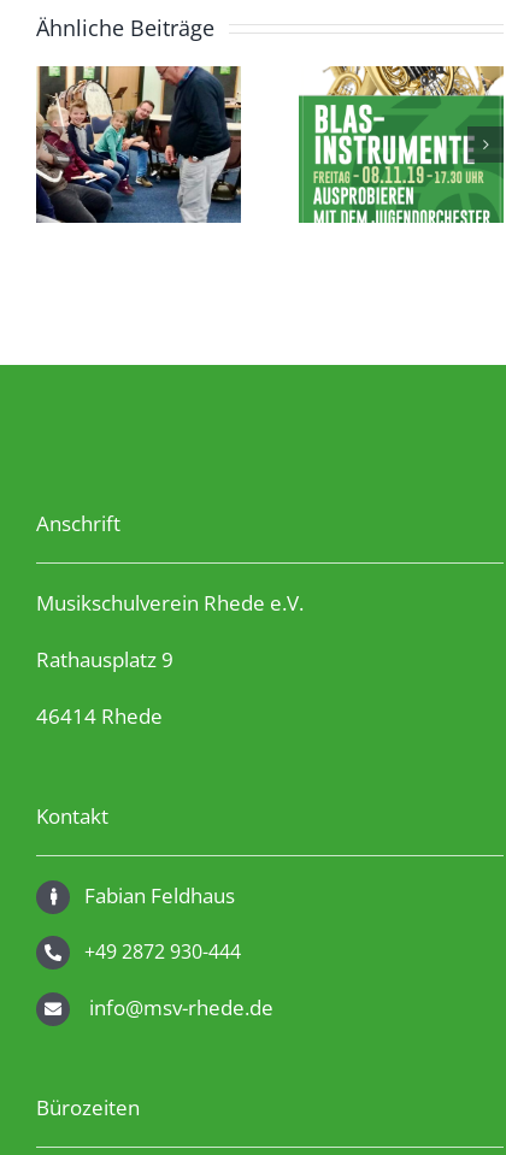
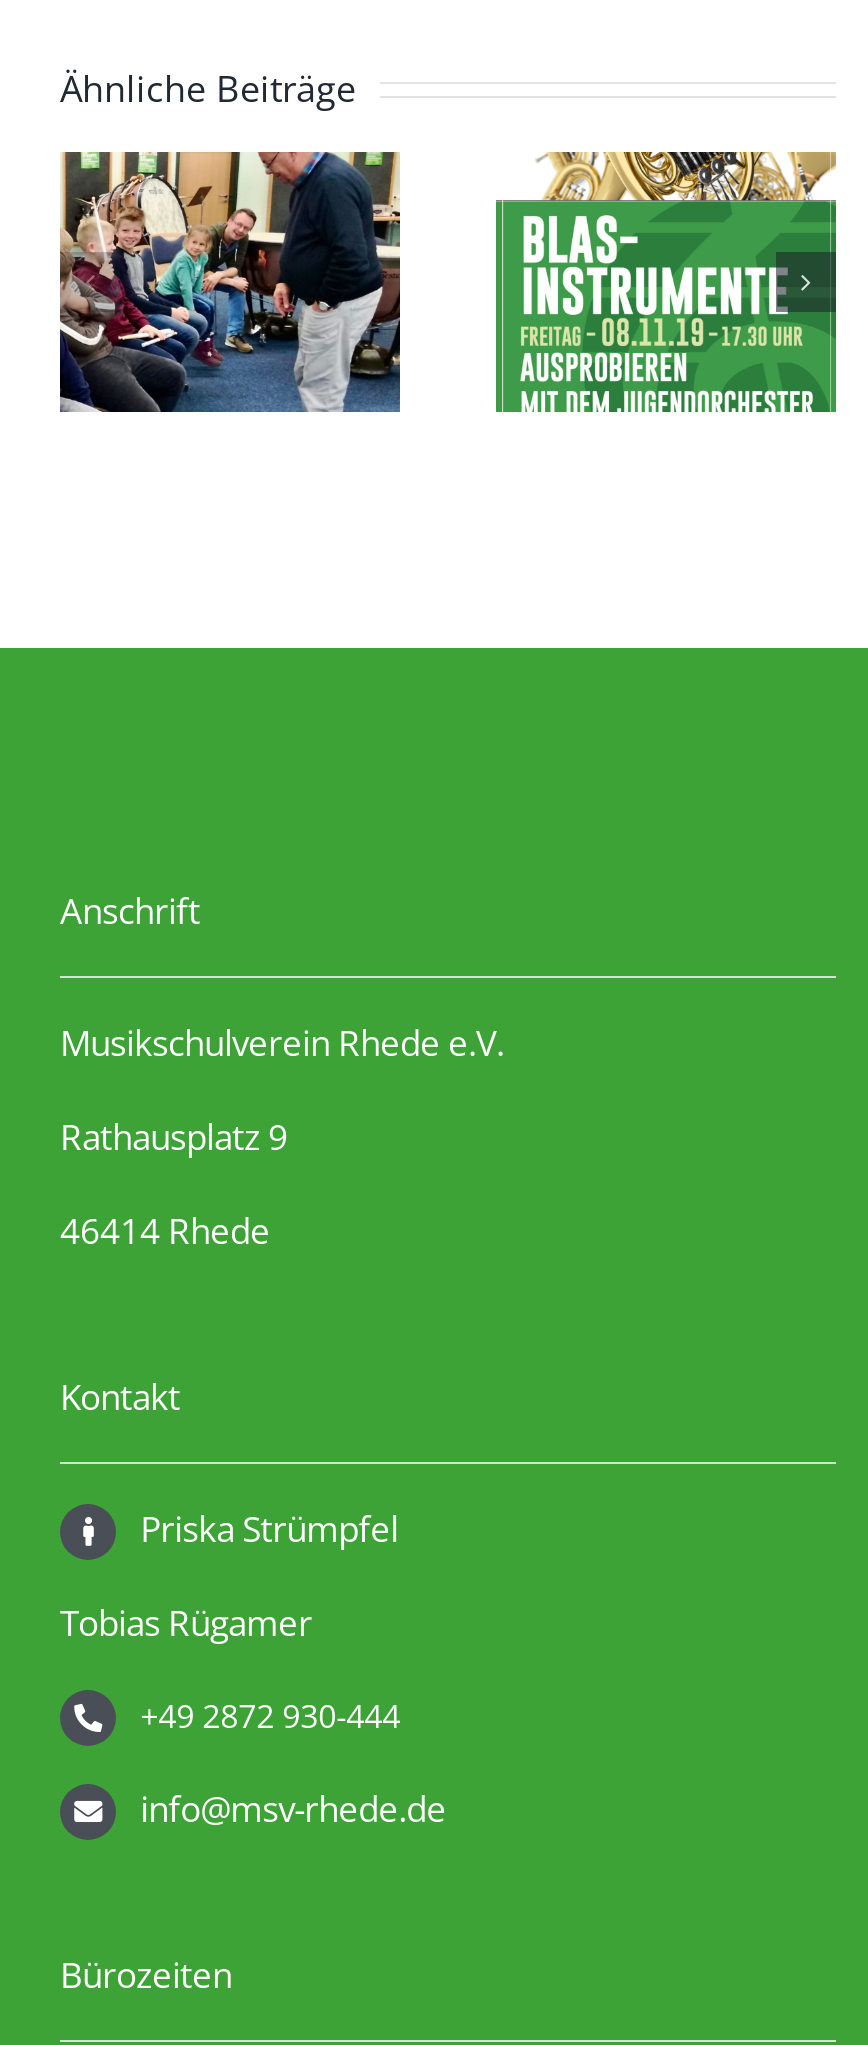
- Fabian Feldhaus
+ Priska Strümpfel
+ Tobias Rügamer
